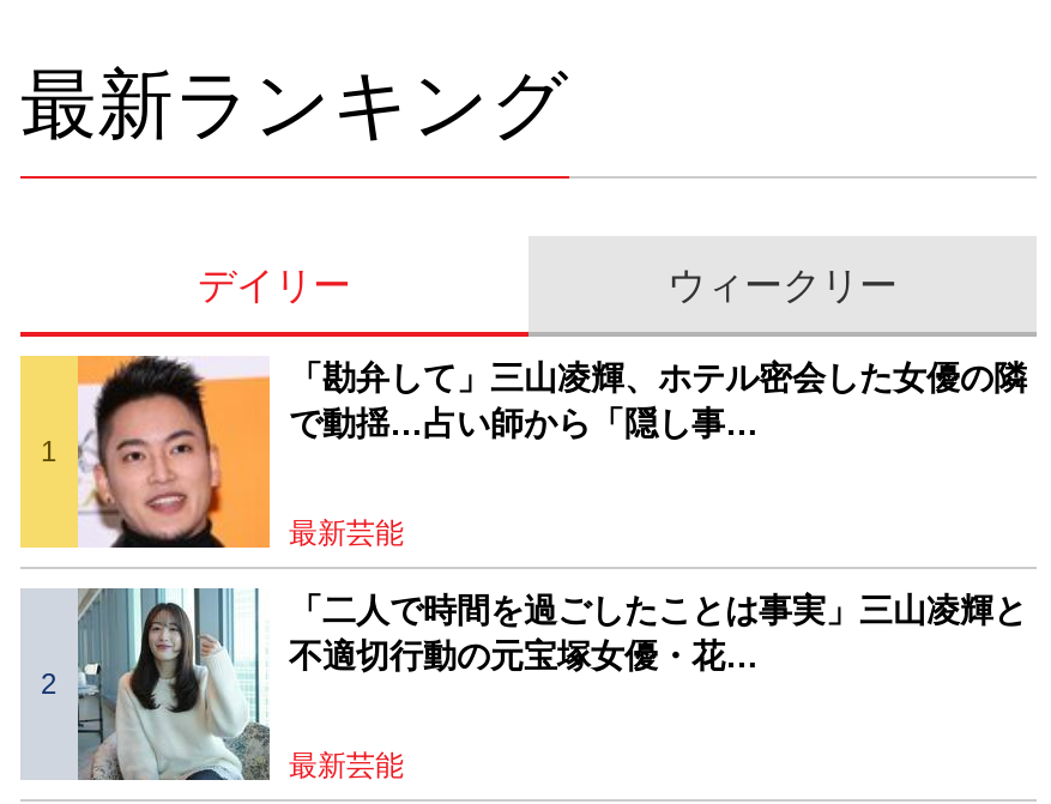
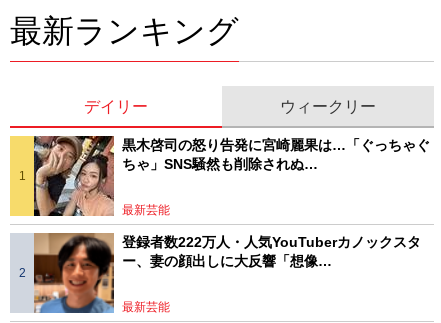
- [image]
- 「勘弁して」三山凌輝、ホテル密会した女優の隣
- で動揺…占い師から「隠し事…
+ [image]
+ 黒木啓司の怒り告発に宮崎麗果は…「ぐっちゃぐ
+ ちゃ」SNS騒然も削除されぬ…

- [image]
- 「二人で時間を過ごしたことは事実」三山凌輝と
- 不適切行動の元宝塚女優・花…
+ [image]
+ 登録者数222万人・人気YouTuberカノックスタ
+ ー、妻の顔出しに大反響「想像…
